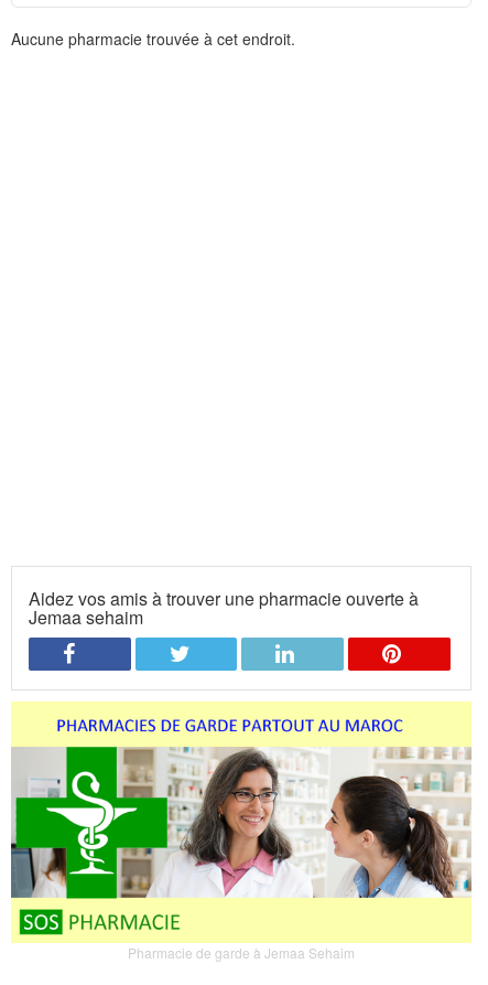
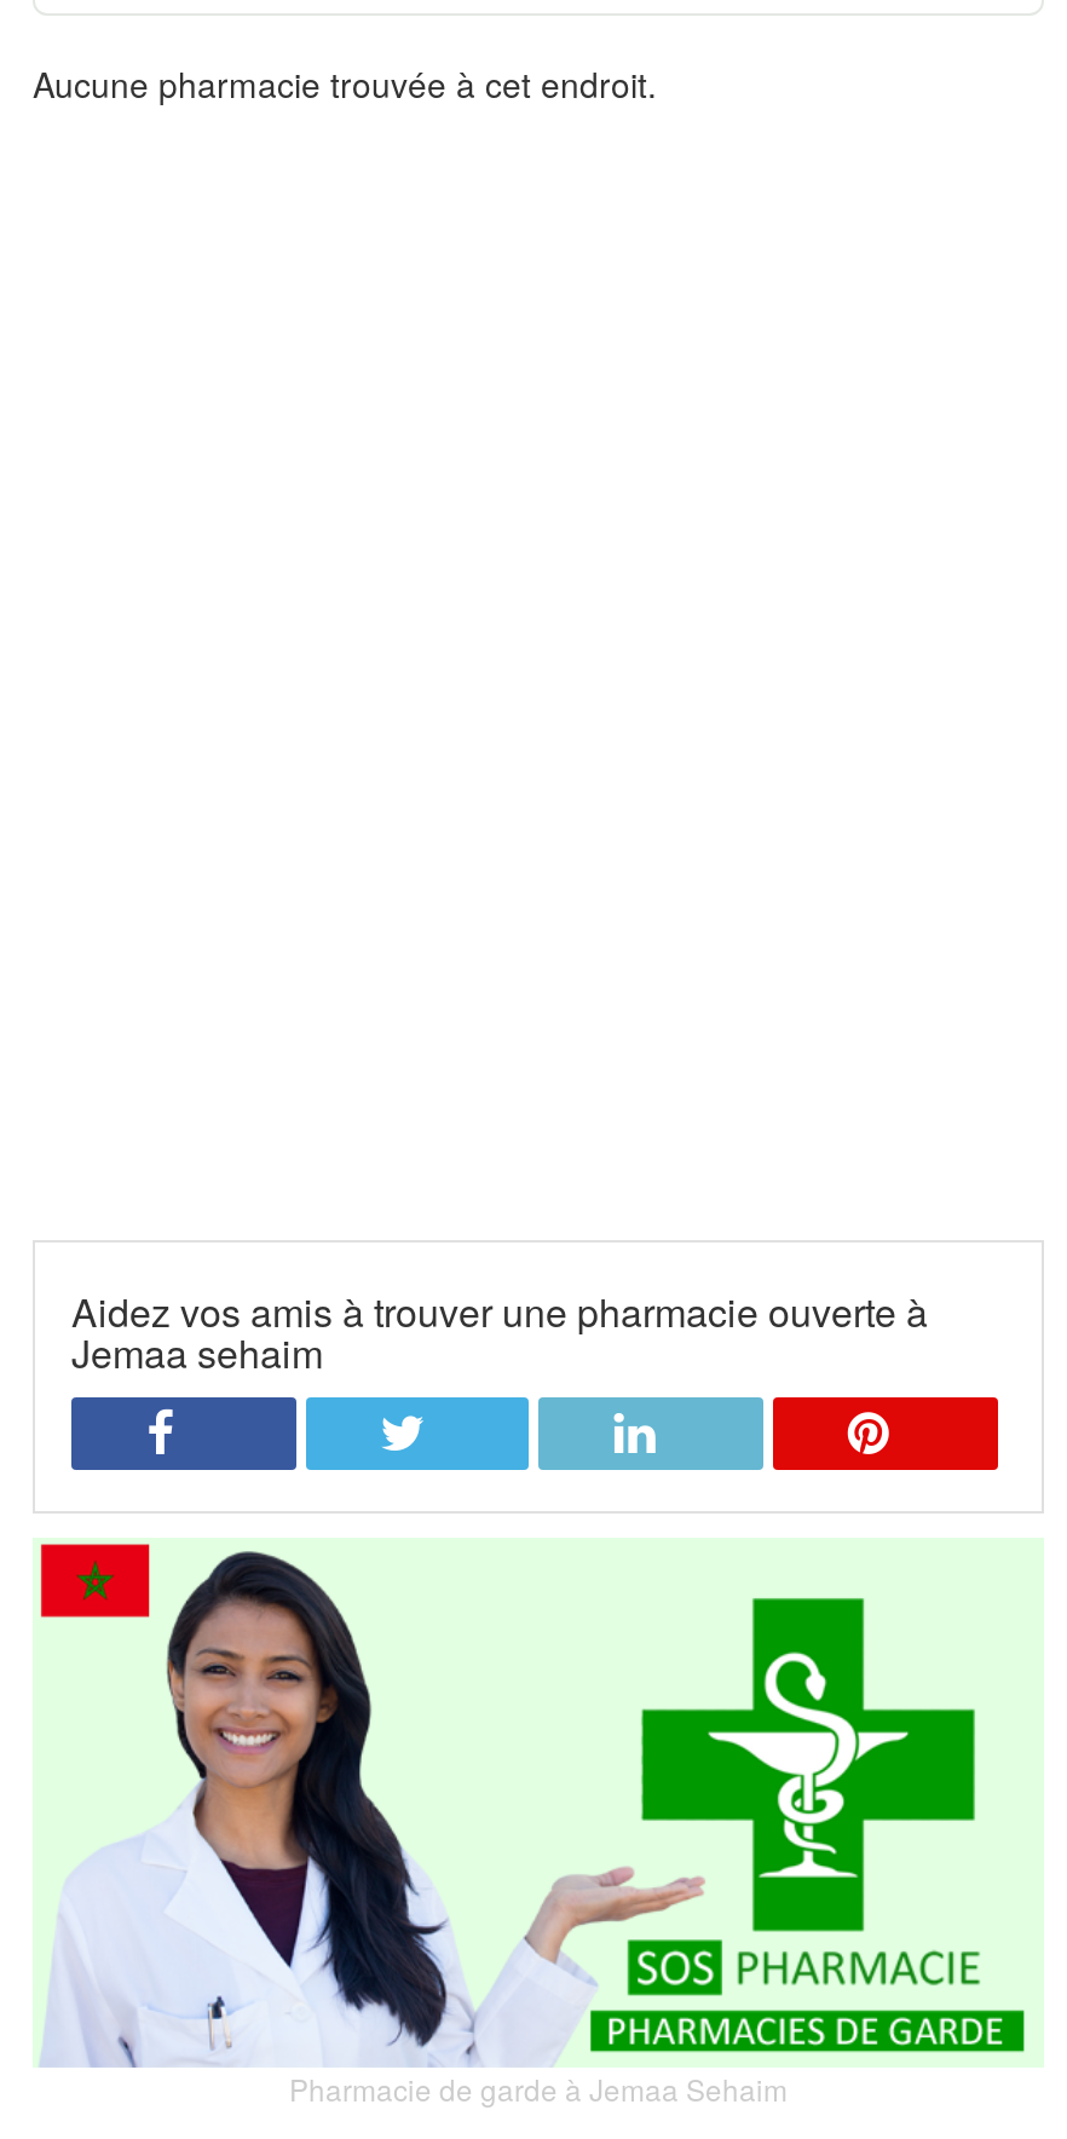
- [image]
+ [image]
